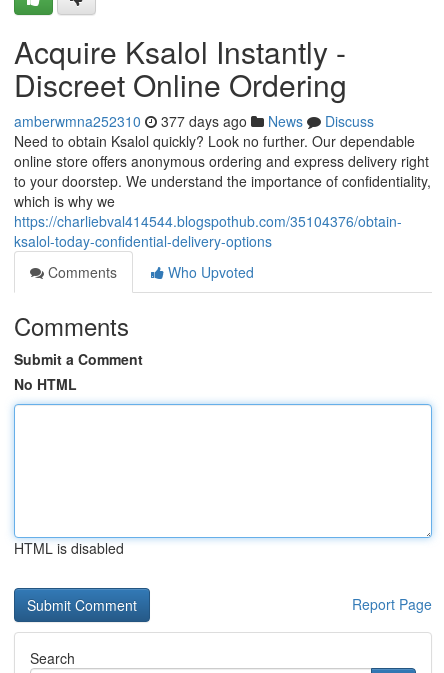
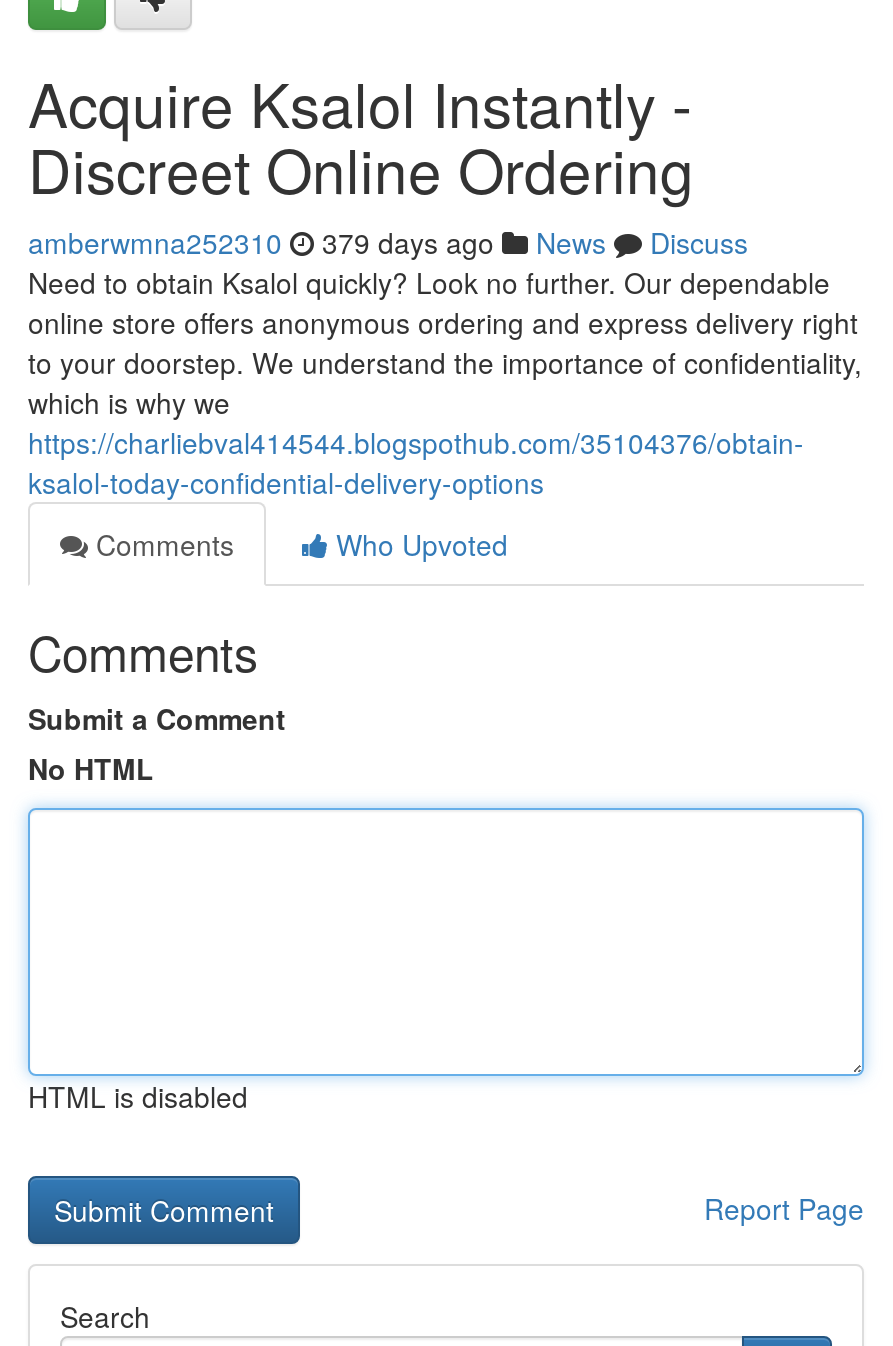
- amberwmna252310 377 days ago News Discuss
+ amberwmna252310 379 days ago News Discuss
